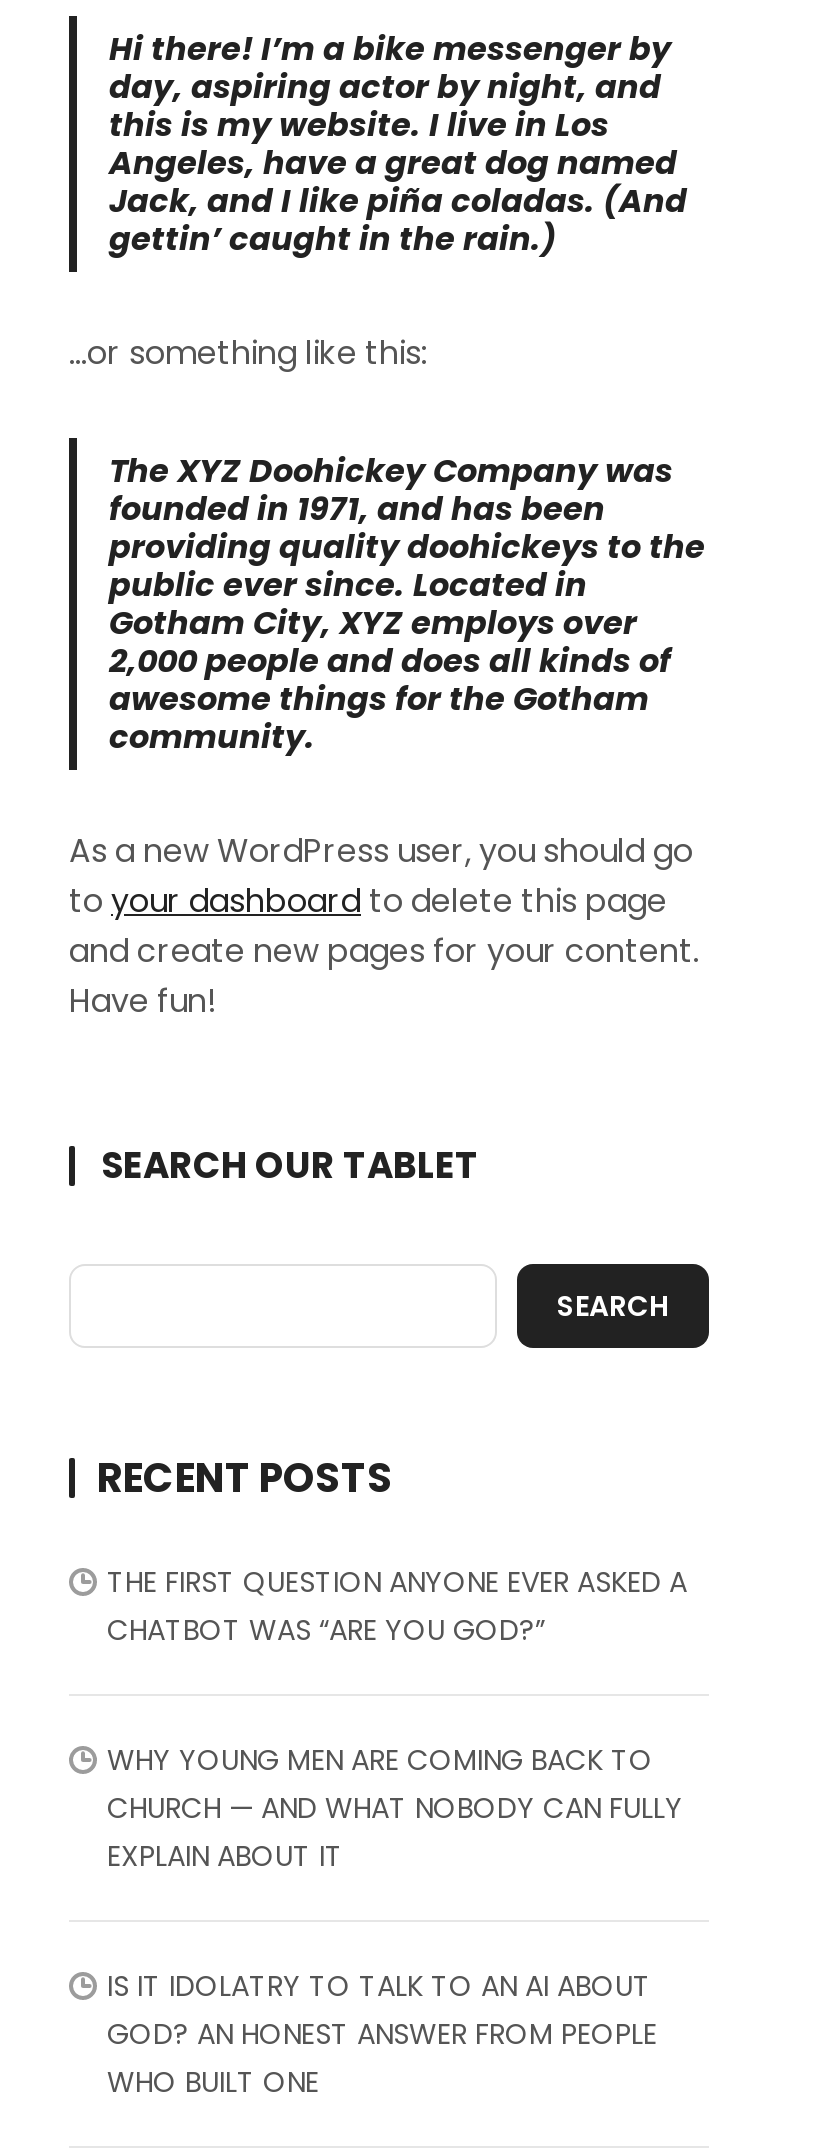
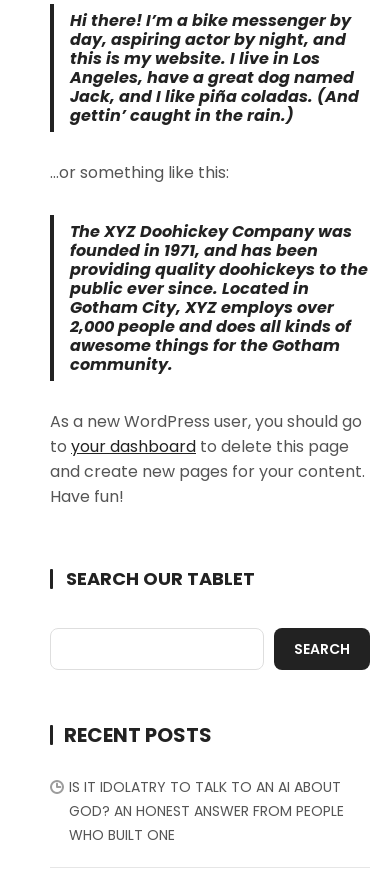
- THE FIRST QUESTION ANYONE EVER ASKED A
- CHATBOT WAS “ARE YOU GOD?”
- WHY YOUNG MEN ARE COMING BACK TO
- CHURCH — AND WHAT NOBODY CAN FULLY
- EXPLAIN ABOUT IT
